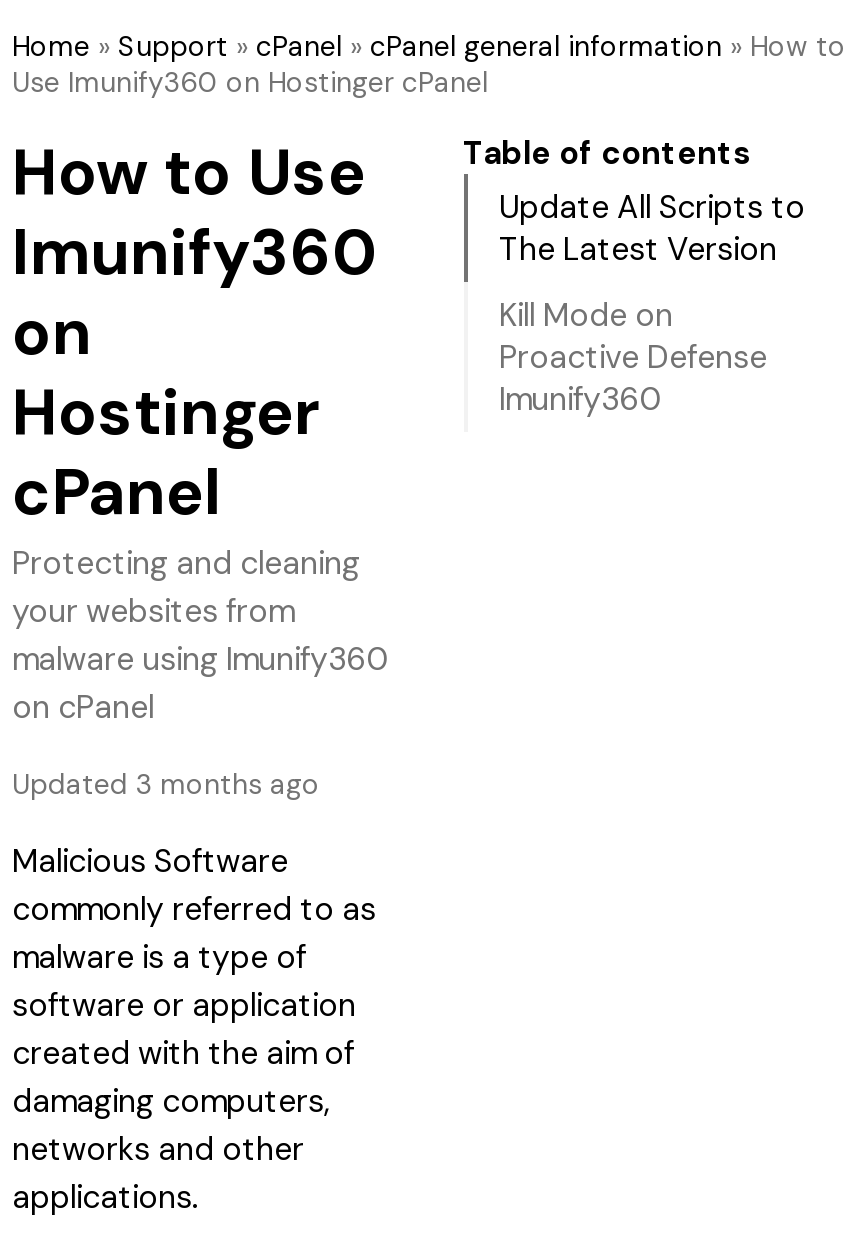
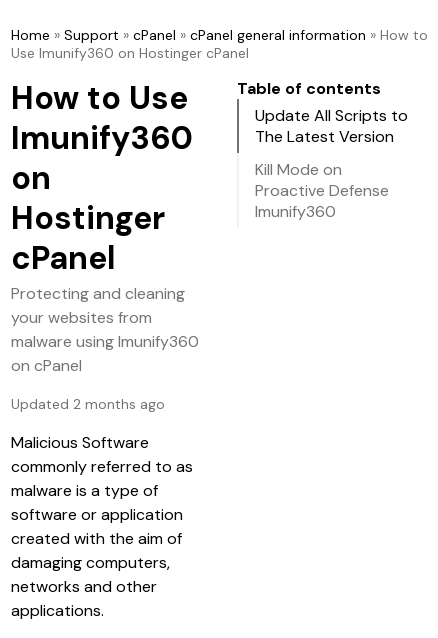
- Updated 3 months ago
+ Updated 2 months ago
